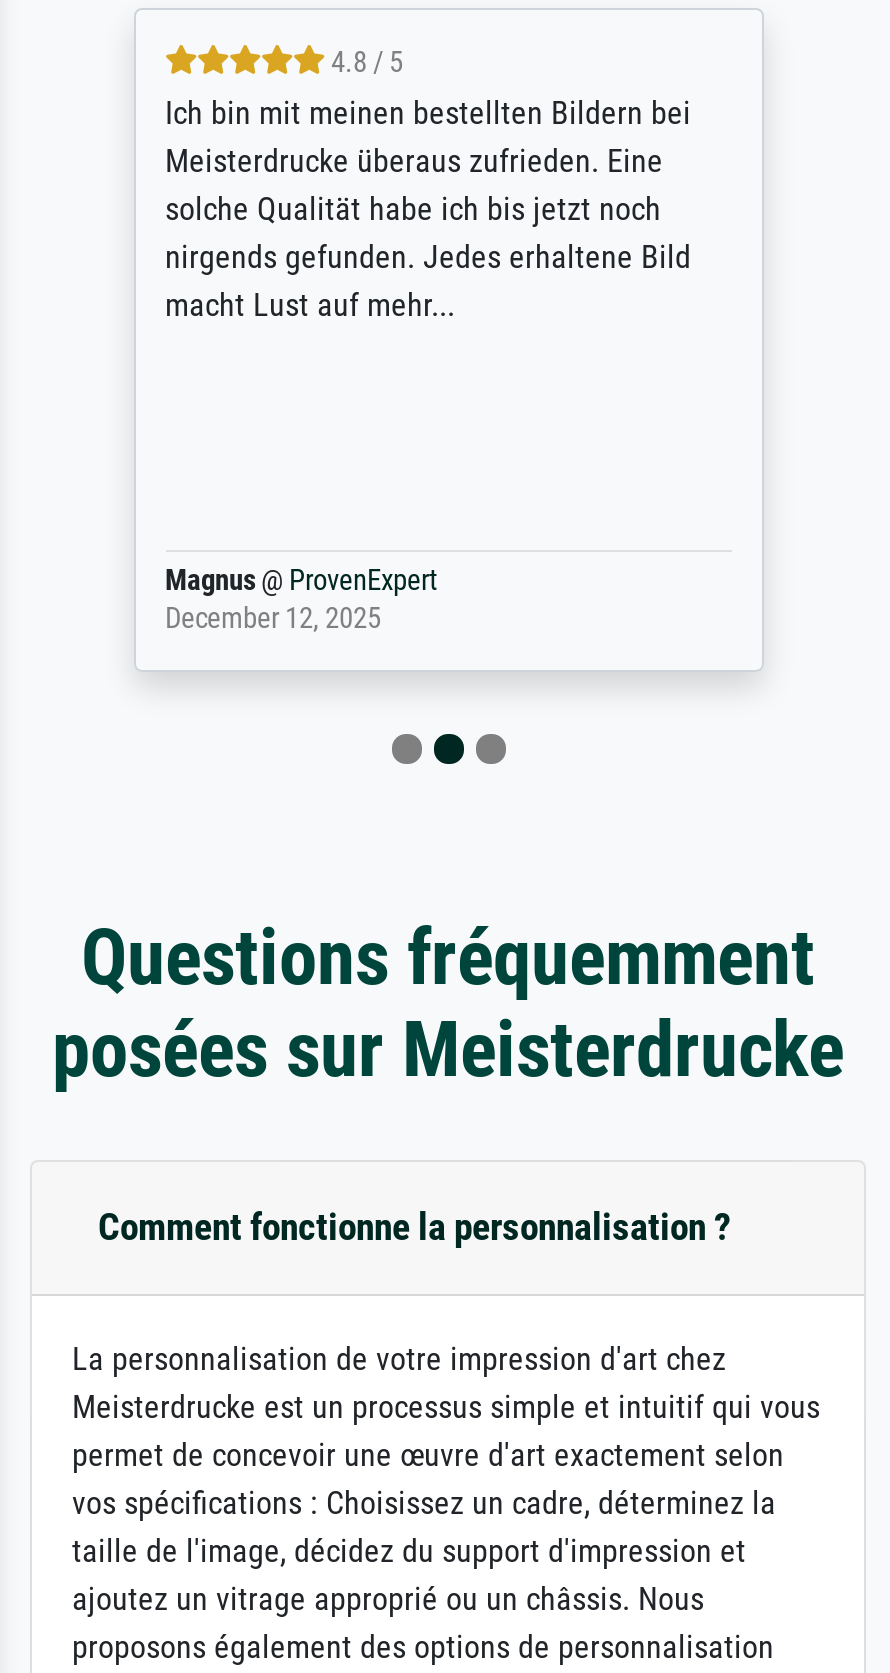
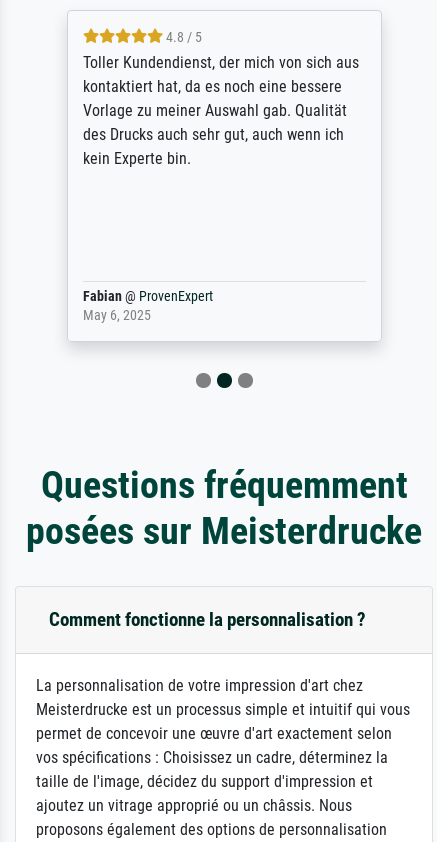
- Ich bin mit meinen bestellten Bildern bei
- Meisterdrucke überaus zufrieden. Eine
- solche Qualität habe ich bis jetzt noch
- nirgends gefunden. Jedes erhaltene Bild
- macht Lust auf mehr...
+ Toller Kundendienst, der mich von sich aus
+ kontaktiert hat, da es noch eine bessere
+ Vorlage zu meiner Auswahl gab. Qualität
+ des Drucks auch sehr gut, auch wenn ich
+ kein Experte bin.

- Magnus @ ProvenExpert
- December 12, 2025
+ Fabian @ ProvenExpert
+ May 6, 2025
